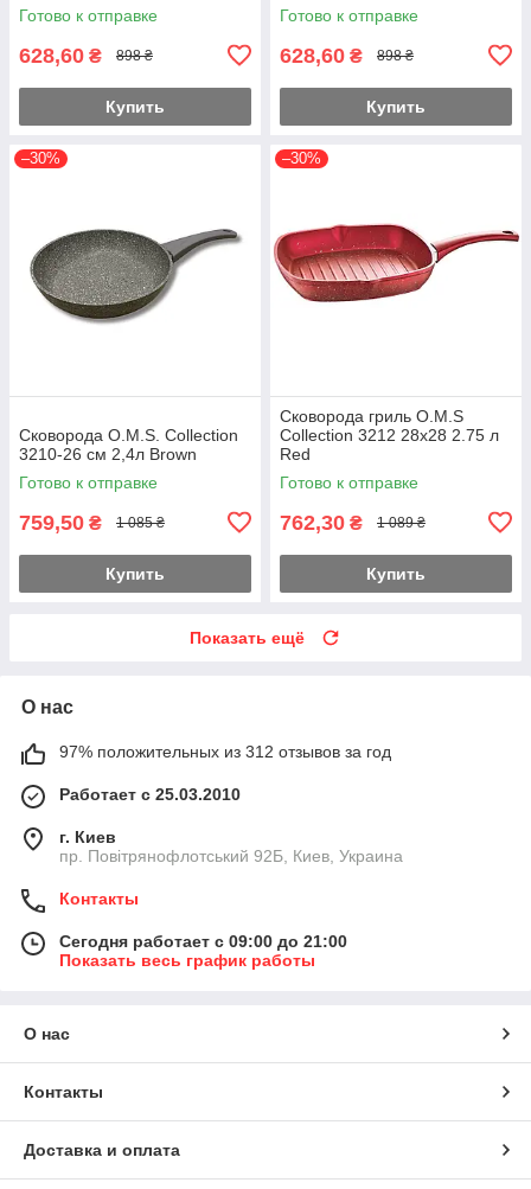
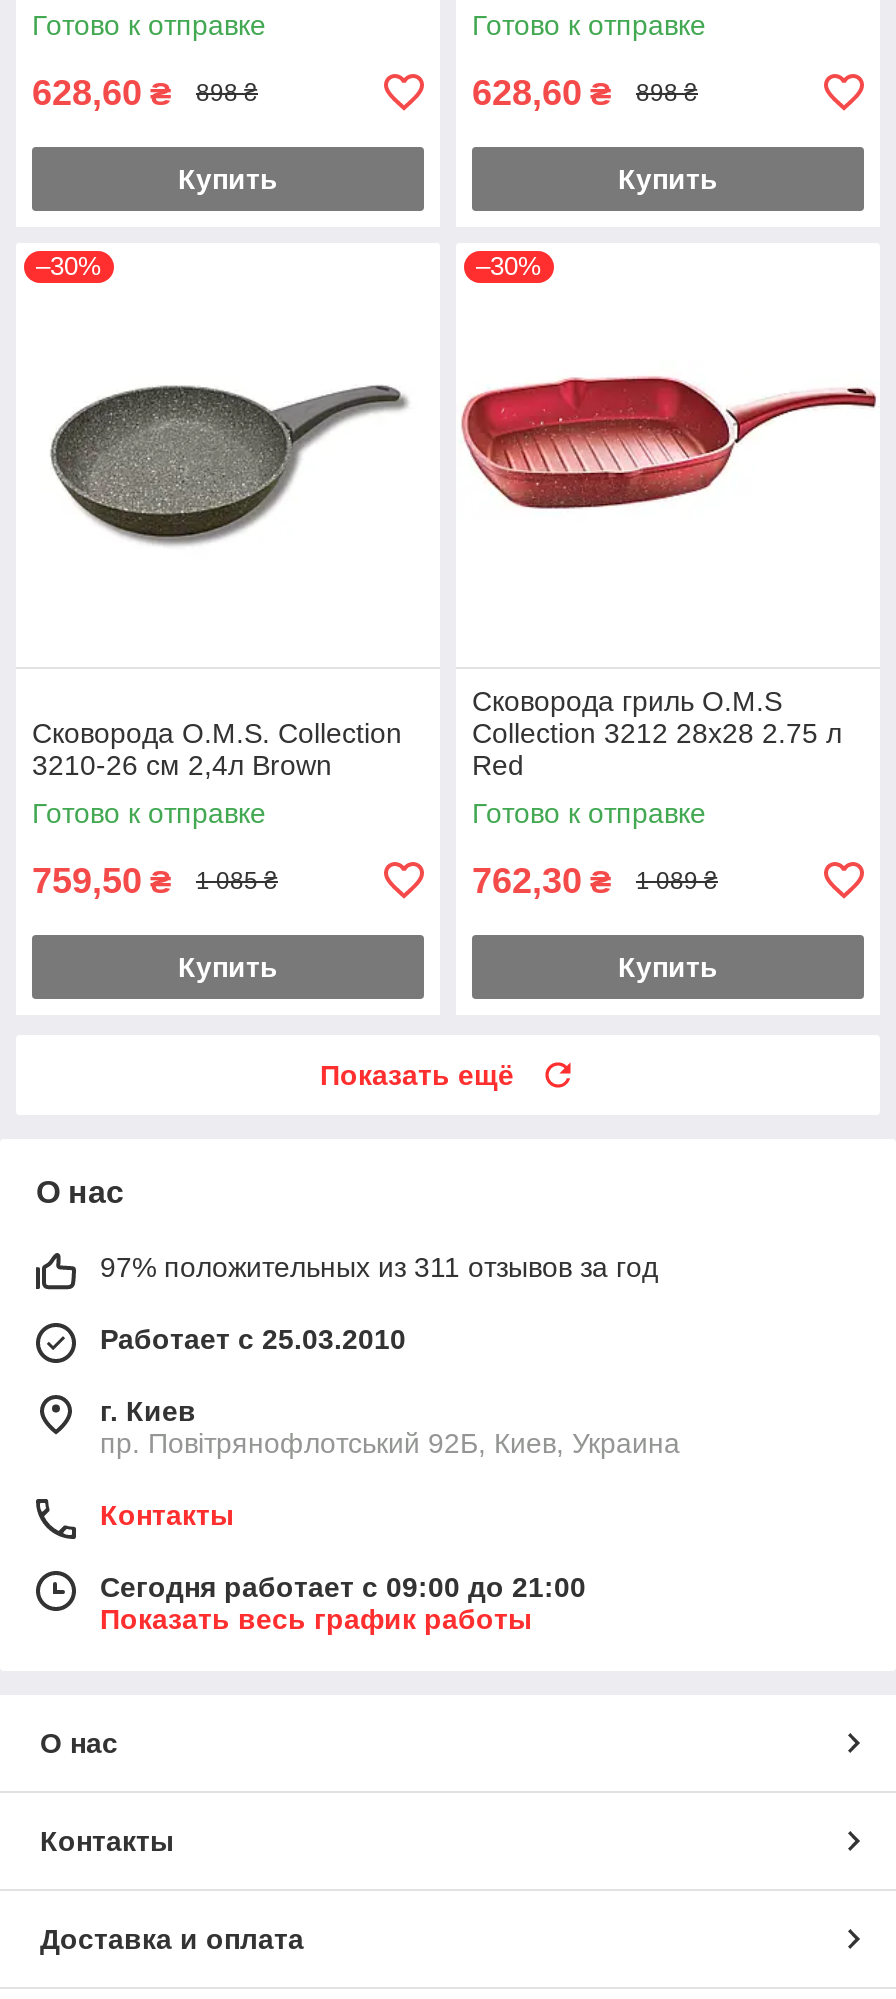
- 97% положительных из 312 отзывов за год
+ 97% положительных из 311 отзывов за год
